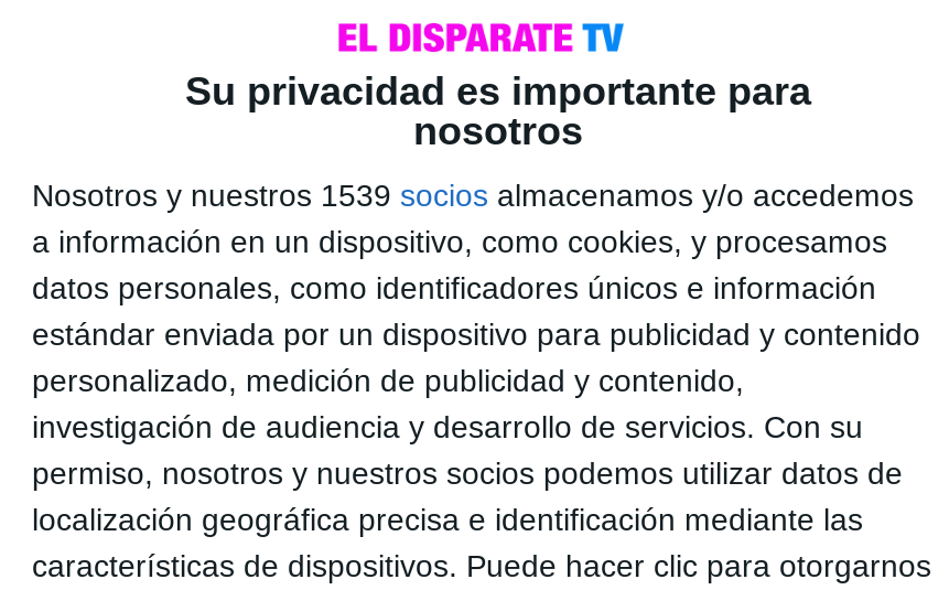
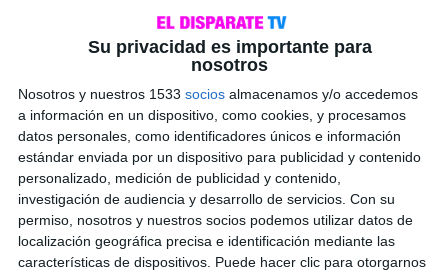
- Nosotros y nuestros 1539 socios almacenamos y/o accedemos
+ Nosotros y nuestros 1533 socios almacenamos y/o accedemos
